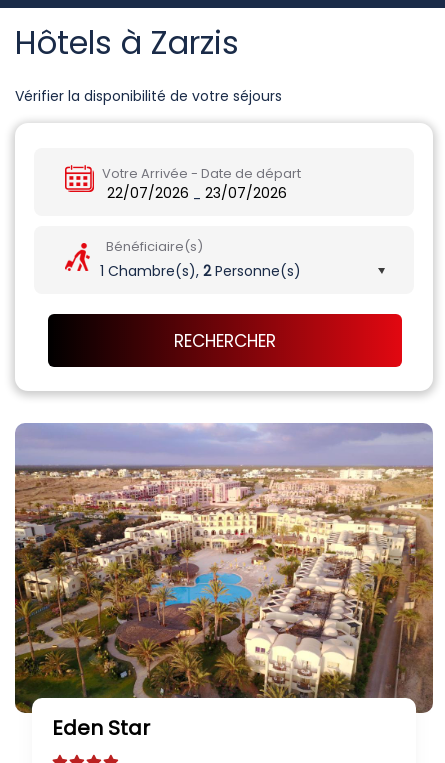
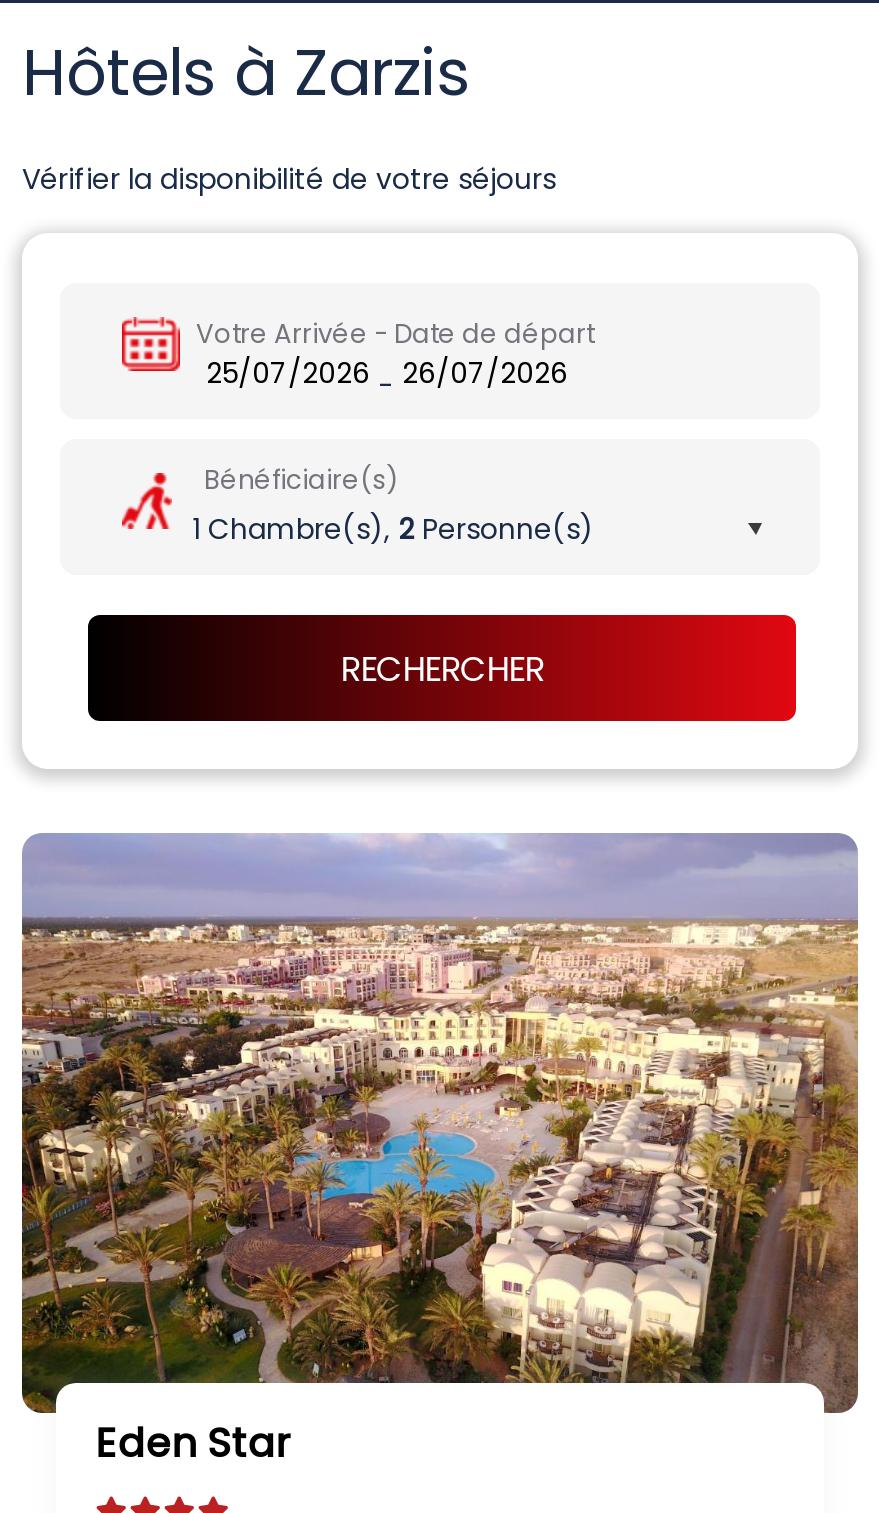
- 22/07/2026 - 23/07/2026
+ 25/07/2026 - 26/07/2026
